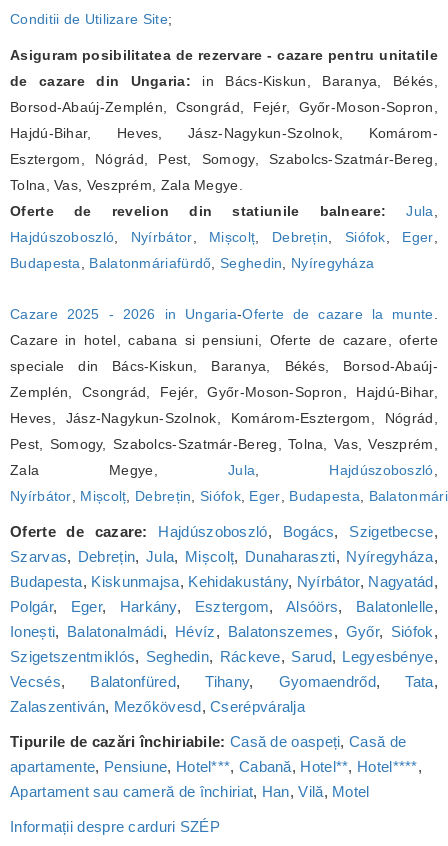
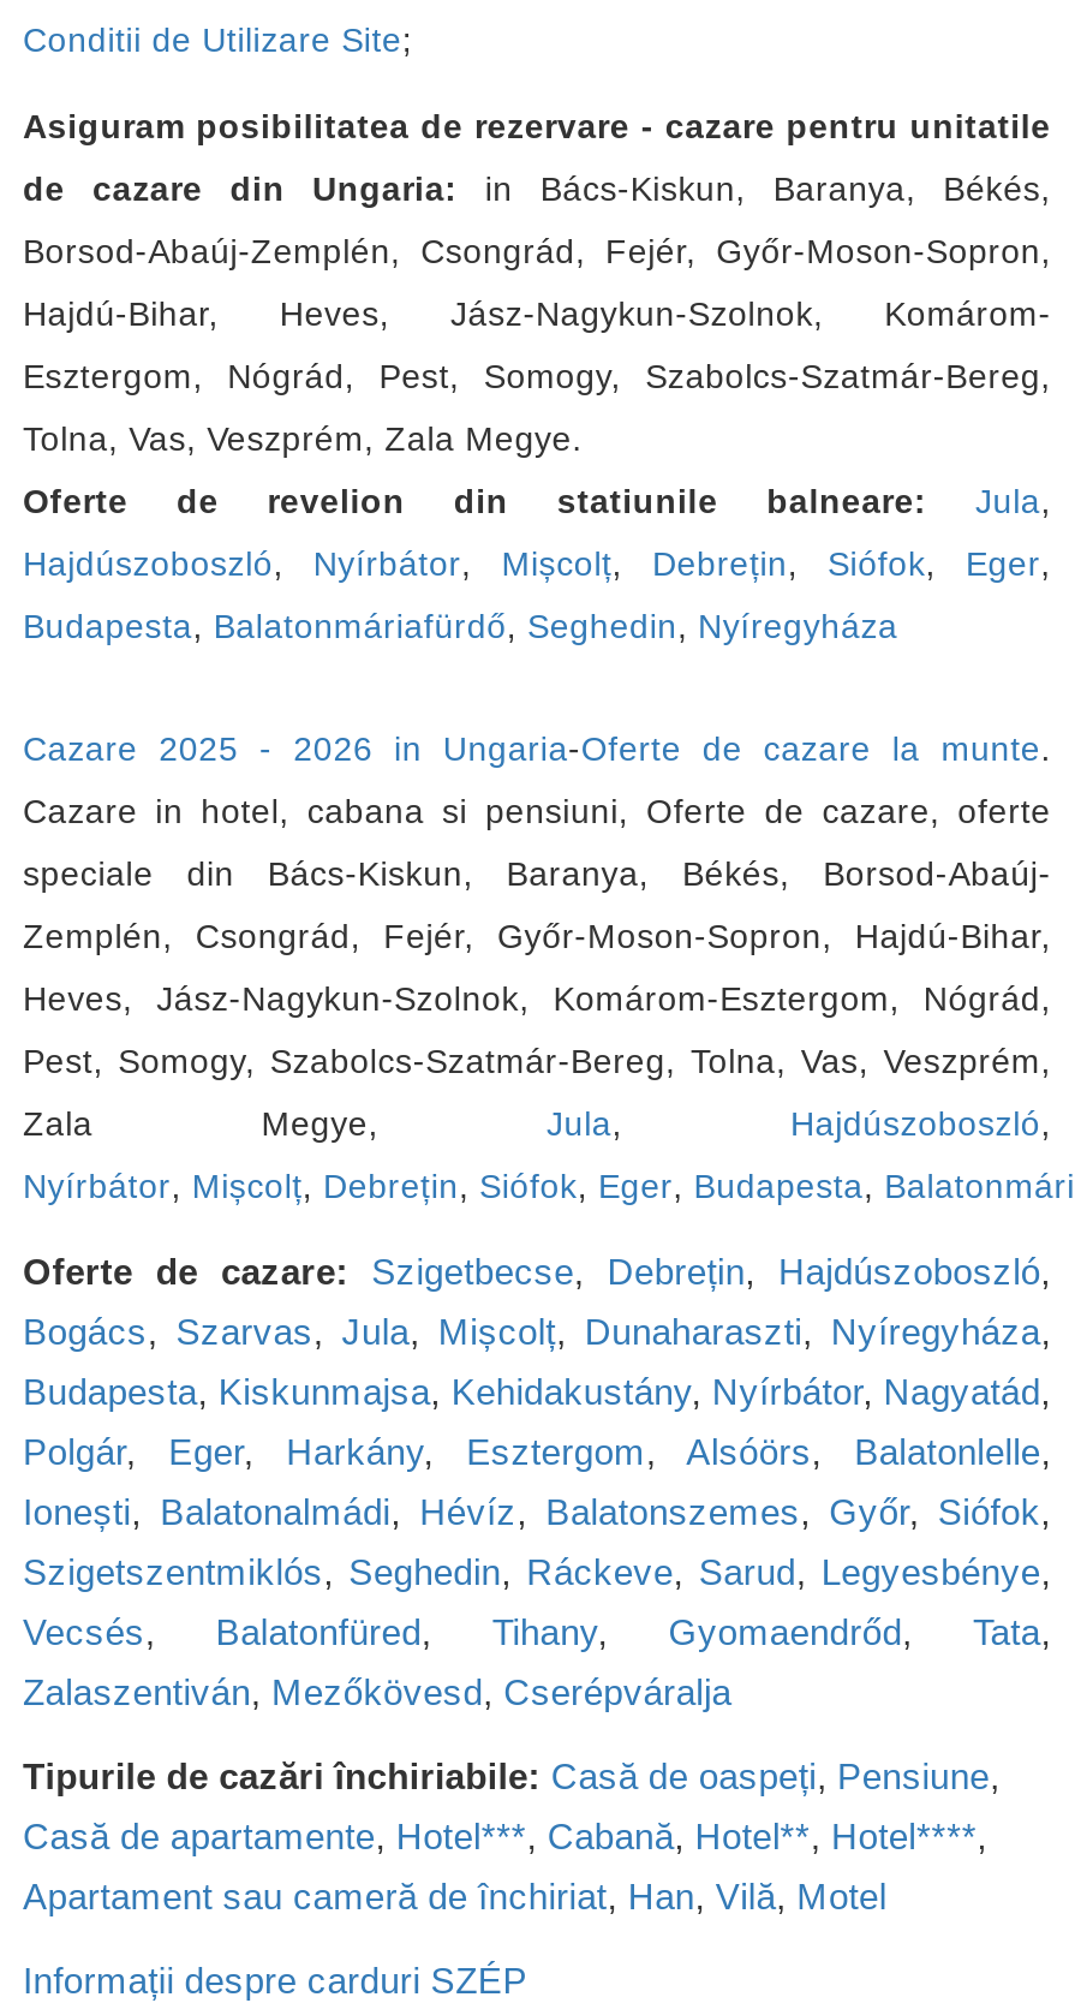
- Oferte de cazare:
- Hajdúszoboszló, Bogács, Szigetbecse,
+ Oferte de cazare: Szigetbecse, Debrețin, Hajdúszoboszló,

- Szarvas, Debrețin, Jula, Mișcolț, Dunaharaszti, Nyíregyháza,
+ Bogács, Szarvas, Jula, Mișcolț, Dunaharaszti, Nyíregyháza,

- Tipurile de cazări închiriabile: Casă de oaspeți, Casă de
+ Tipurile de cazări închiriabile: Casă de oaspeți, Pensiune,

- apartamente, Pensiune, Hotel***, Cabană, Hotel**, Hotel****,
+ Casă de apartamente, Hotel***, Cabană, Hotel**, Hotel****,
